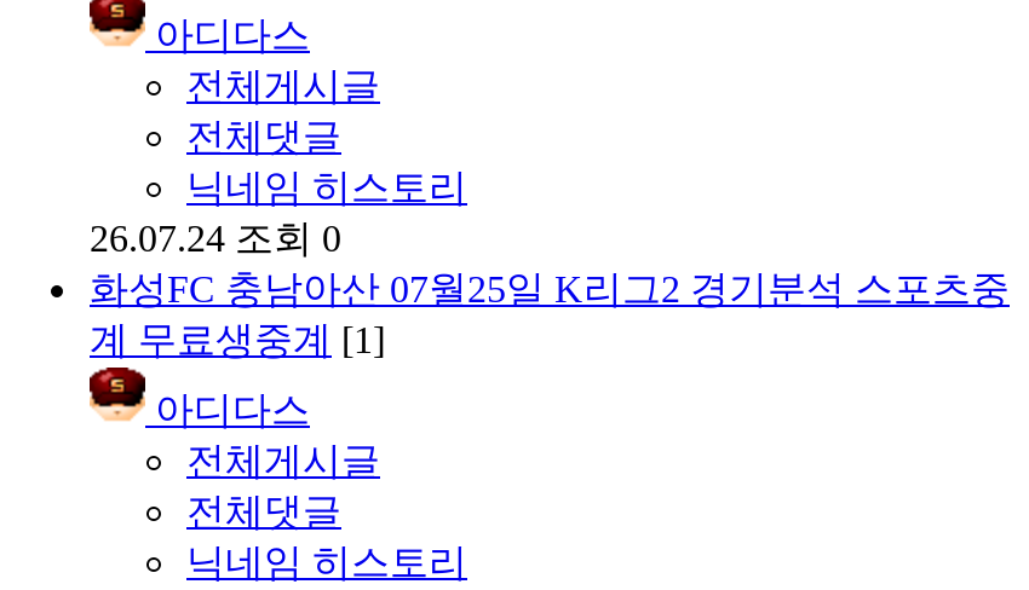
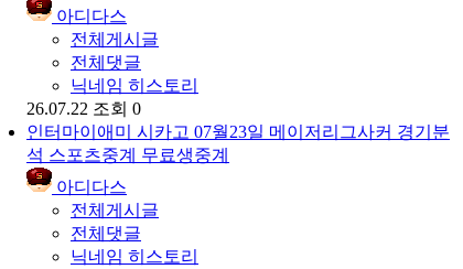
- 26.07.24 조회 0
- 화성FC 충남아산 07월25일 K리그2 경기분석 스포츠중
- 계 무료생중계 [1]
+ 26.07.22 조회 0
+ 인터마이애미 시카고 07월23일 메이저리그사커 경기분
+ 석 스포츠중계 무료생중계
